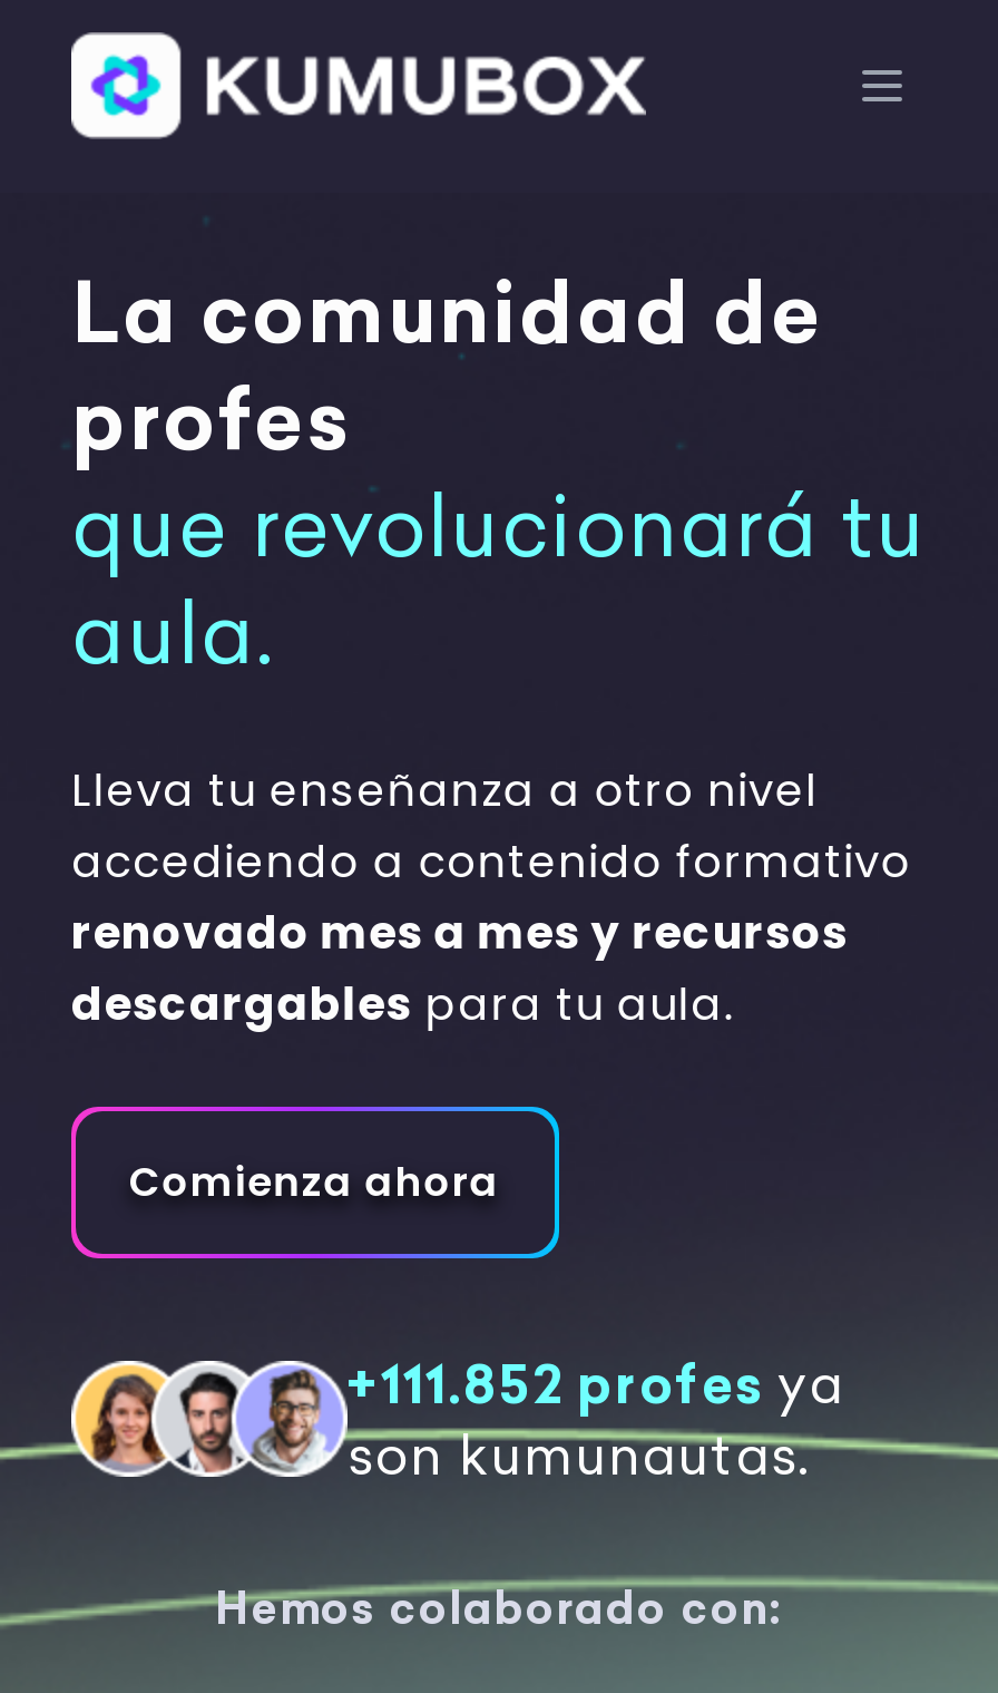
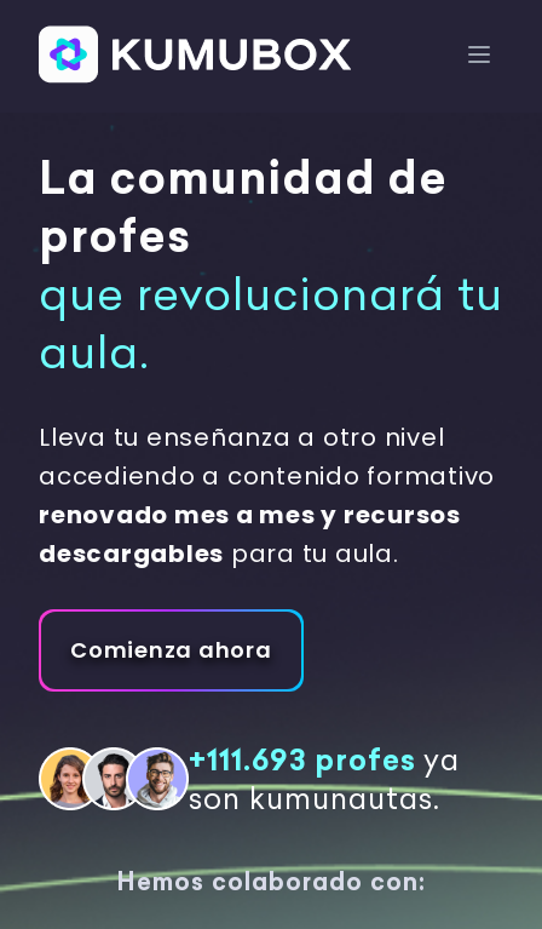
- +111.852 profes ya
+ +111.693 profes ya
